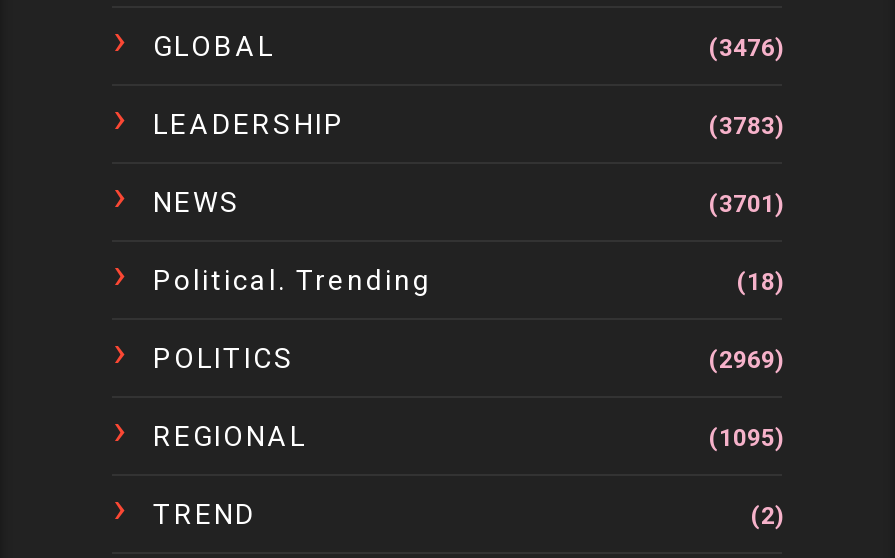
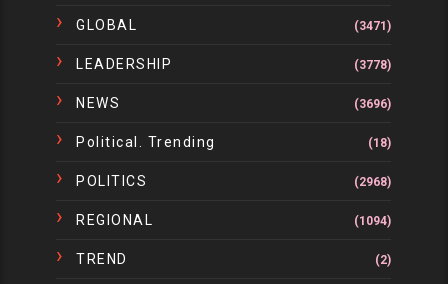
- (3476)
+ (3471)

- (3783)
+ (3778)

- (3701)
+ (3696)

- (2969)
+ (2968)

- (1095)
+ (1094)
